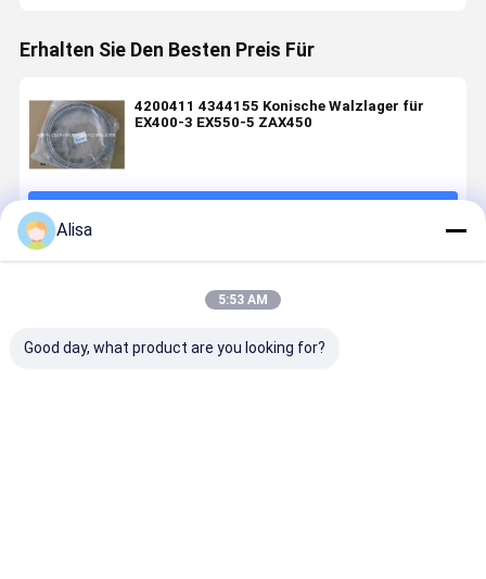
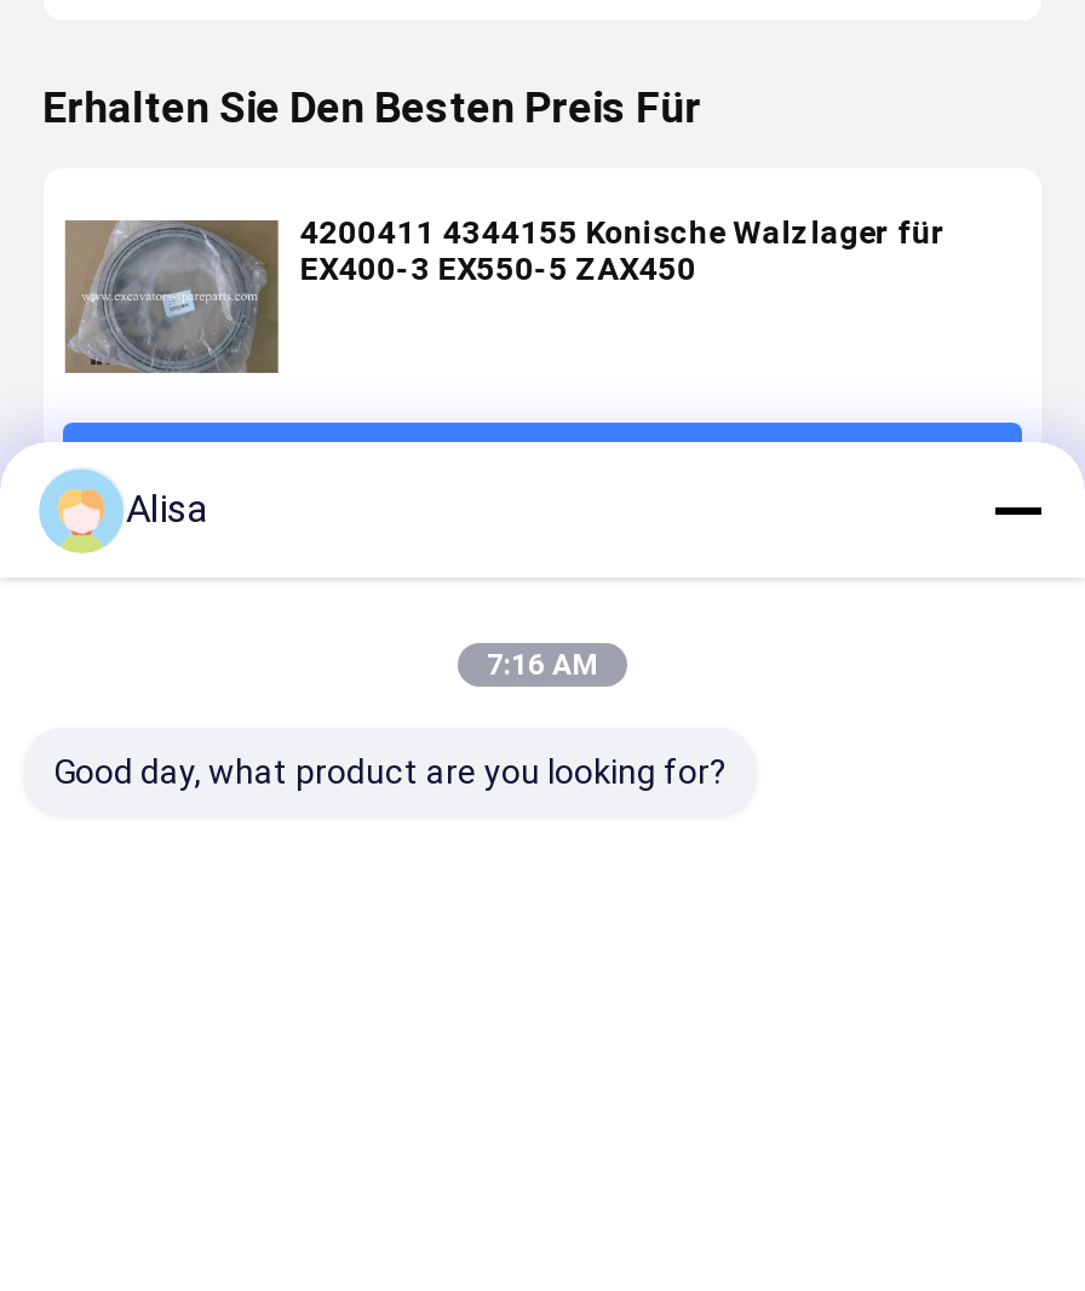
- 5:53 AM
+ 7:16 AM
